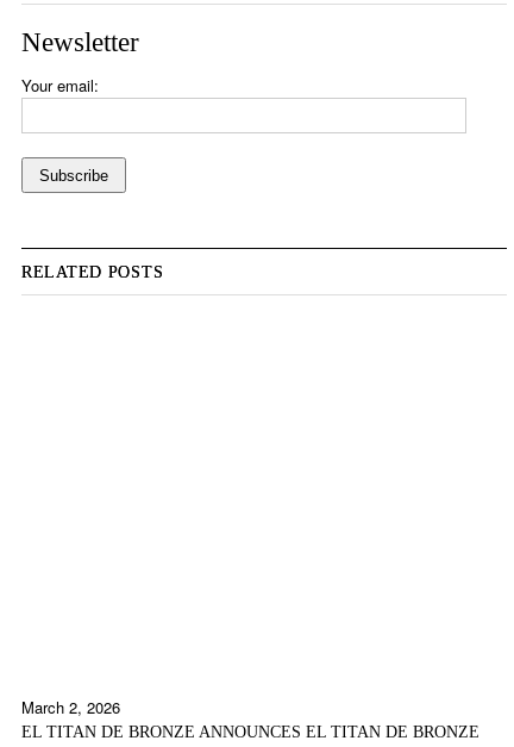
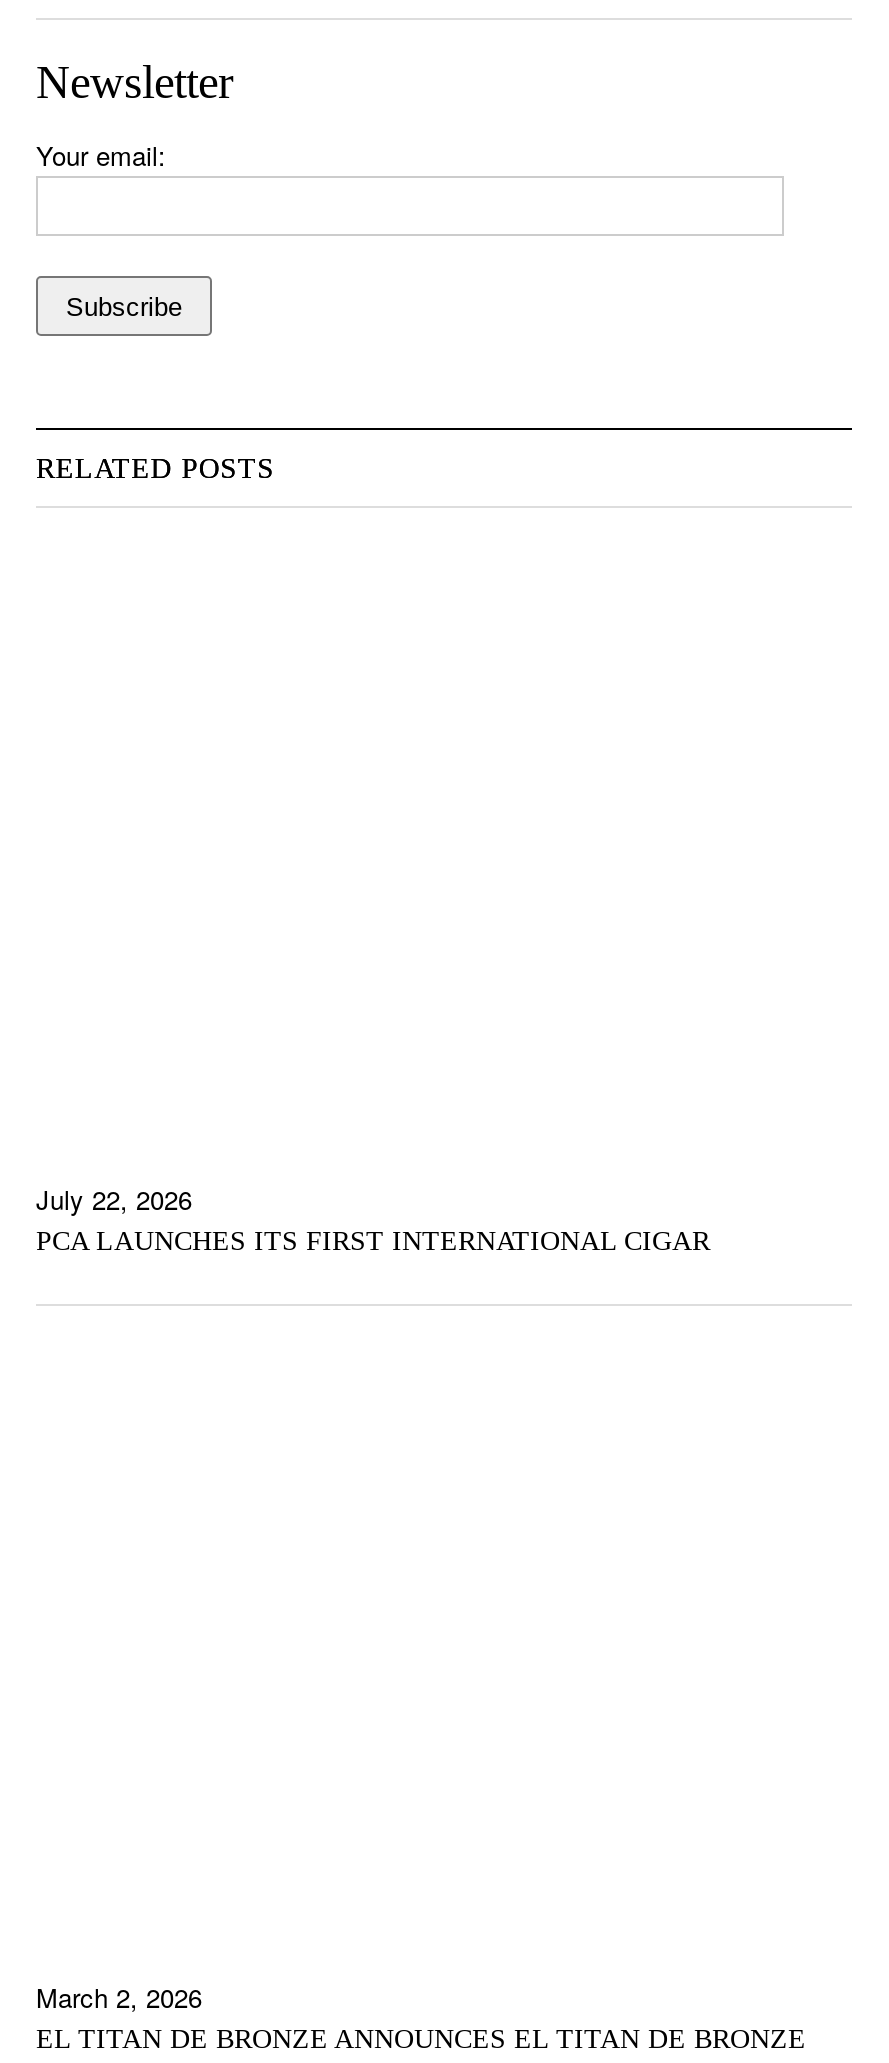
+ July 22, 2026
+ PCA LAUNCHES ITS FIRST INTERNATIONAL CIGAR
